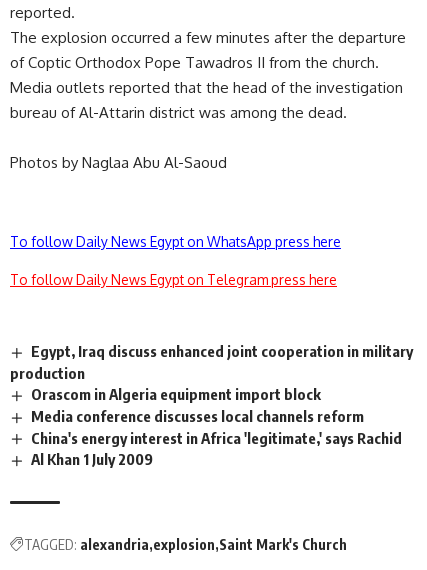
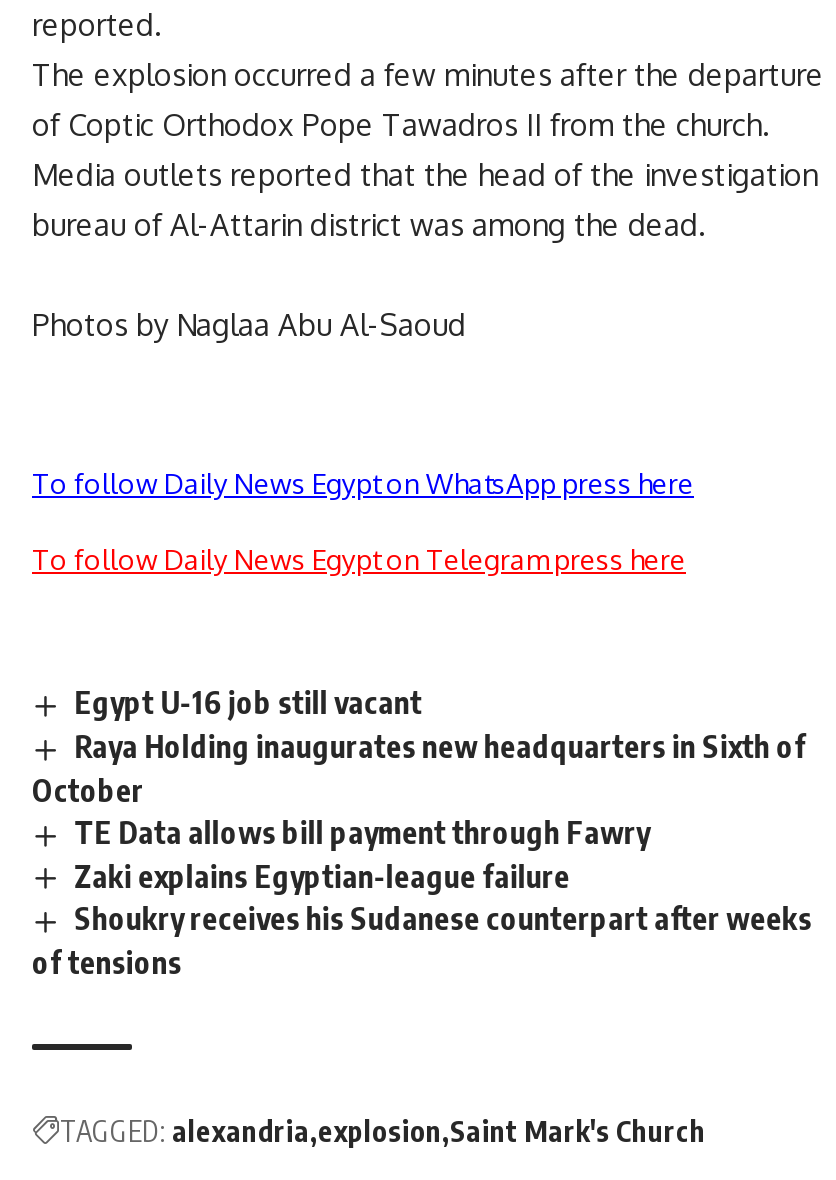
- Egypt, Iraq discuss enhanced joint cooperation in military
- production
- Orascom in Algeria equipment import block
- Media conference discusses local channels reform
- China's energy interest in Africa 'legitimate,' says Rachid
- Al Khan 1 July 2009
+ Egypt U-16 job still vacant
+ Raya Holding inaugurates new headquarters in Sixth of
+ October
+ TE Data allows bill payment through Fawry
+ Zaki explains Egyptian-league failure
+ Shoukry receives his Sudanese counterpart after weeks
+ of tensions
